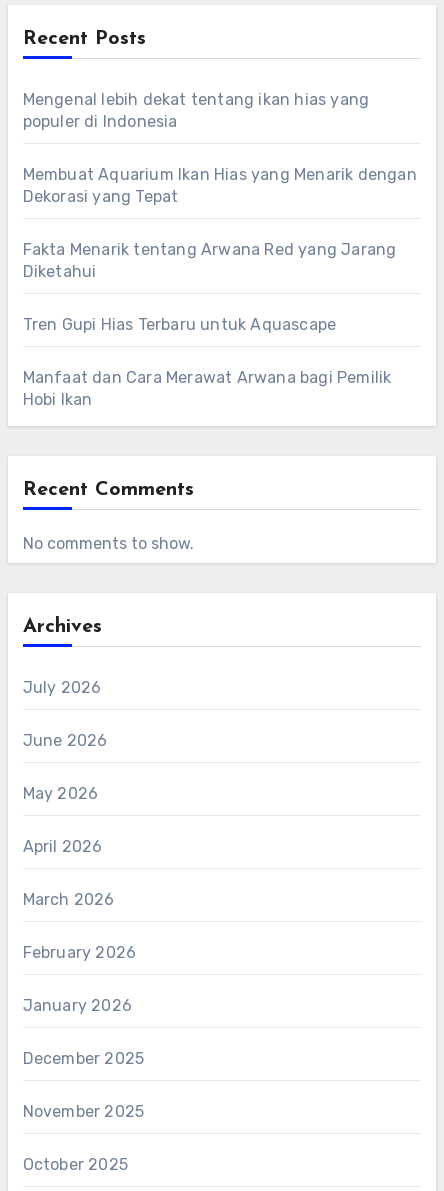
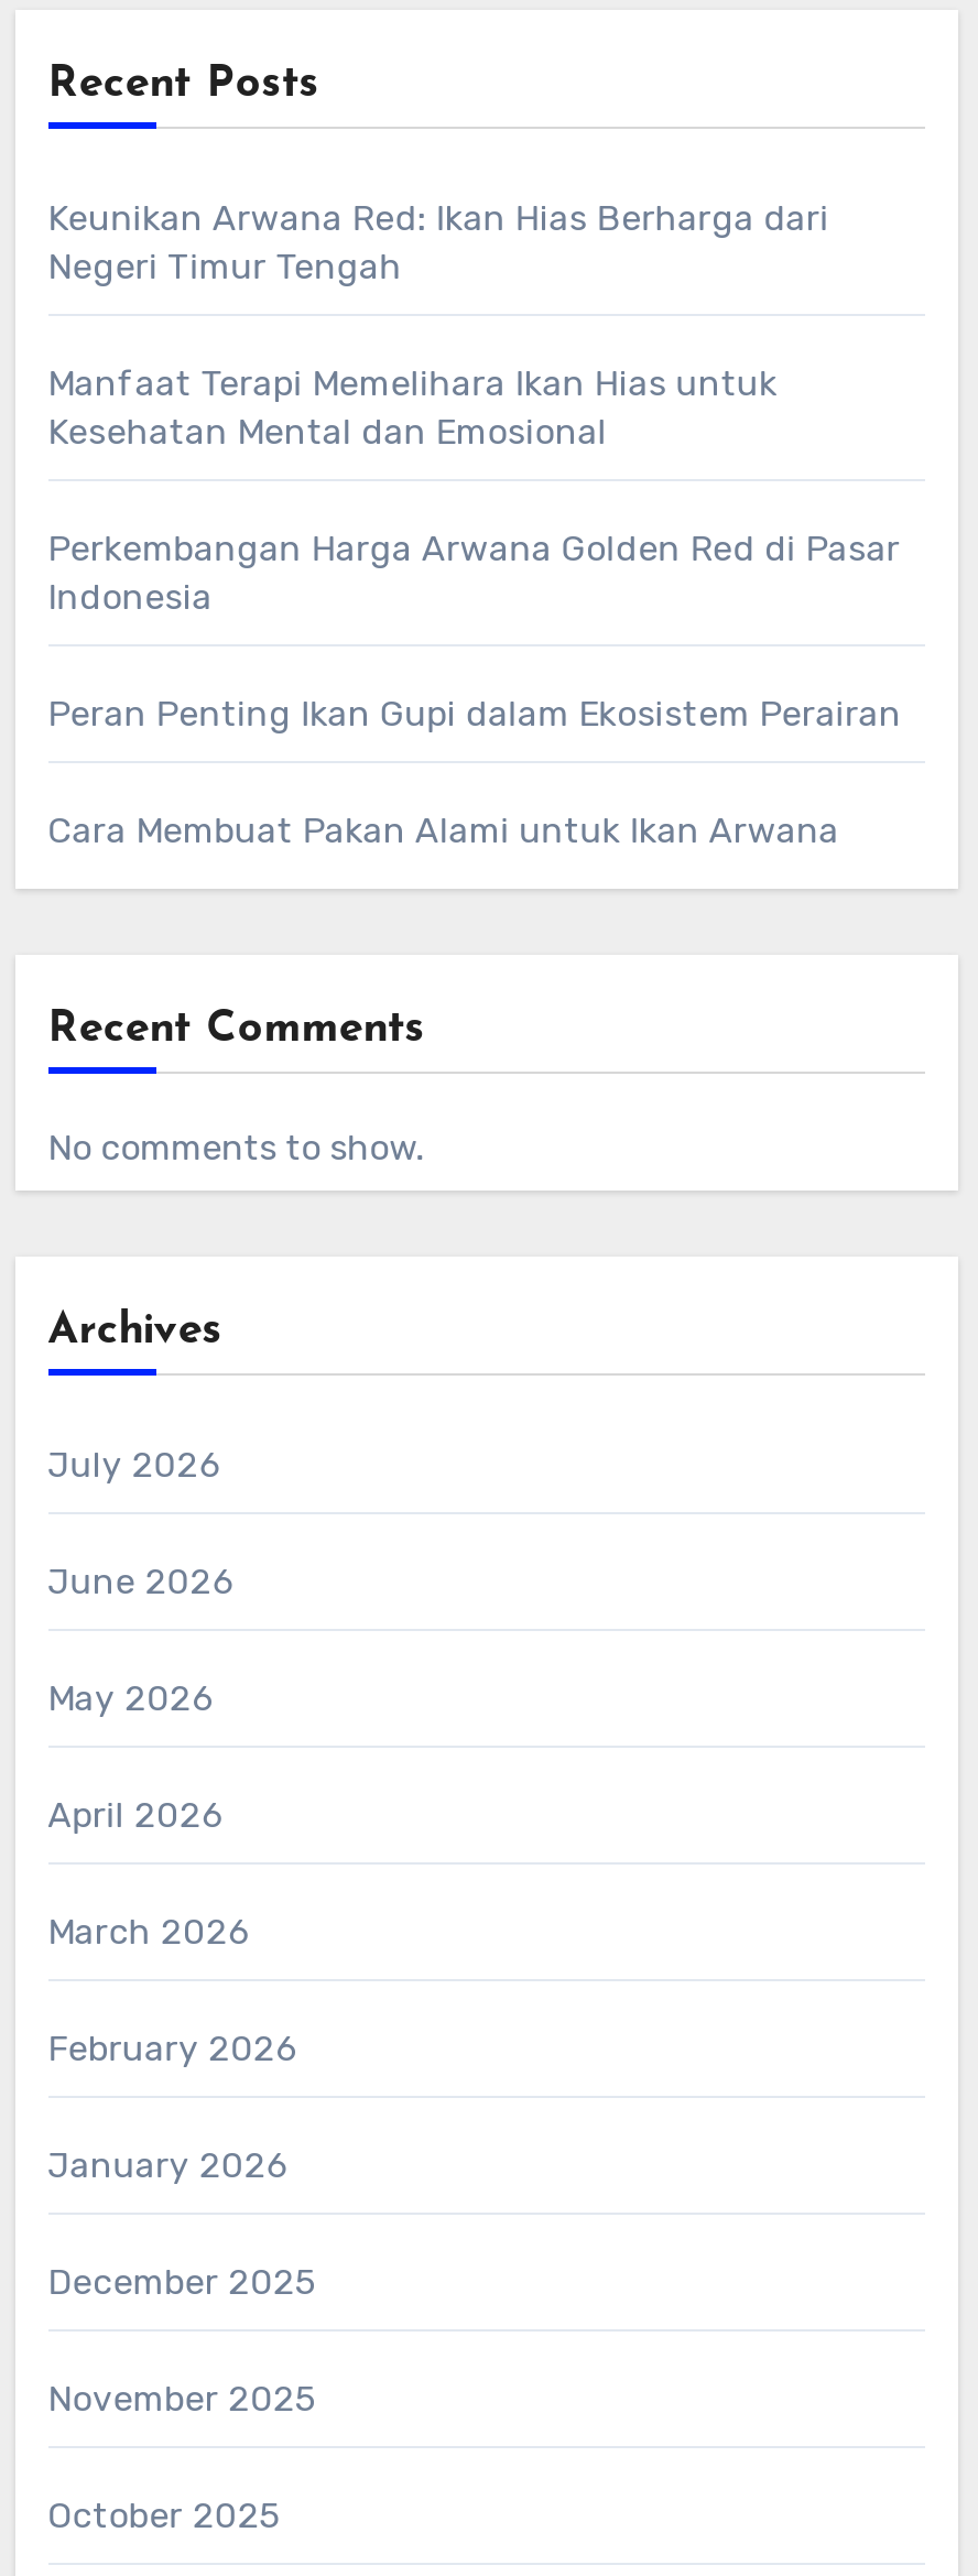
- Mengenal lebih dekat tentang ikan hias yang
- populer di Indonesia
+ Keunikan Arwana Red: Ikan Hias Berharga dari
+ Negeri Timur Tengah

- Membuat Aquarium Ikan Hias yang Menarik dengan
- Dekorasi yang Tepat
+ Manfaat Terapi Memelihara Ikan Hias untuk
+ Kesehatan Mental dan Emosional

- Fakta Menarik tentang Arwana Red yang Jarang
- Diketahui
+ Perkembangan Harga Arwana Golden Red di Pasar
+ Indonesia

- Tren Gupi Hias Terbaru untuk Aquascape
+ Peran Penting Ikan Gupi dalam Ekosistem Perairan

- Manfaat dan Cara Merawat Arwana bagi Pemilik
- Hobi Ikan
+ Cara Membuat Pakan Alami untuk Ikan Arwana
